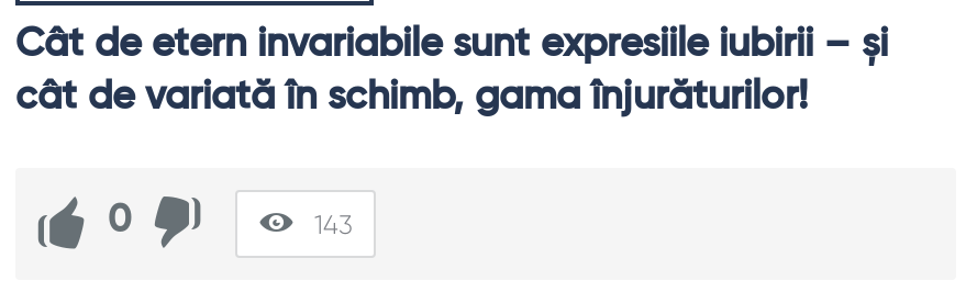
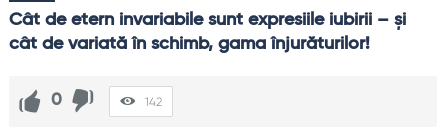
- 143
+ 142
